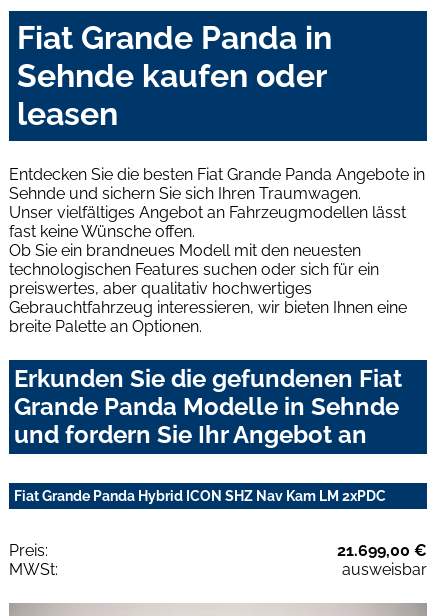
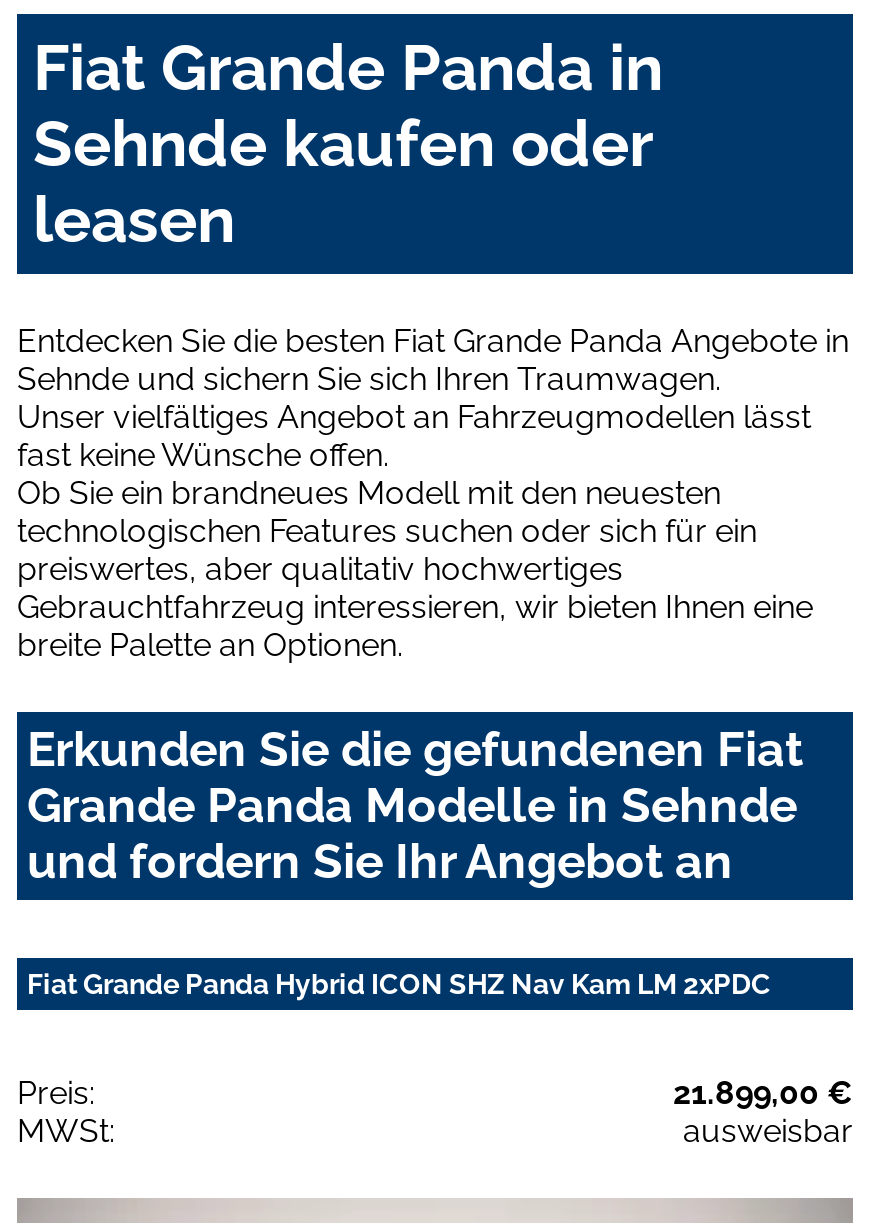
- 21.699,00 €
+ 21.899,00 €
